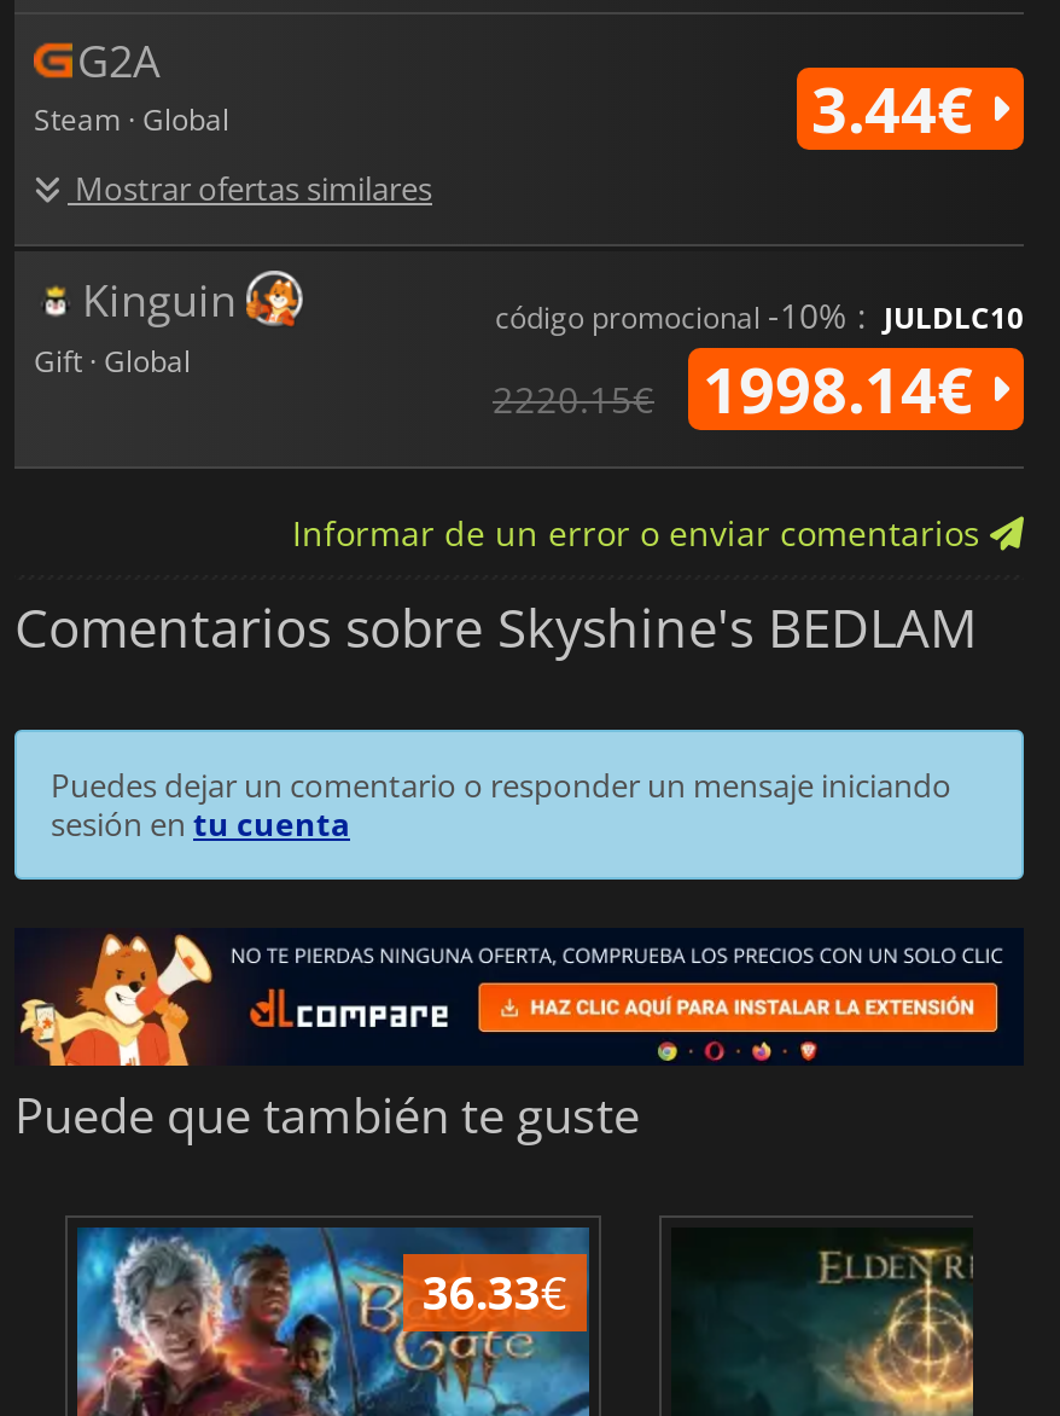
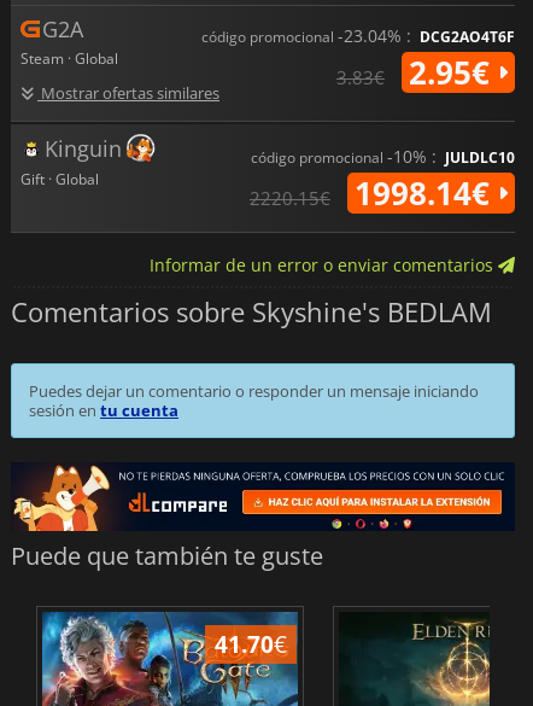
- 3.44€
+ código promocional -23.04% : DCG2AO4T6F
+ 3.83€
+ 2.95€

- 36.33€
+ 41.70€
